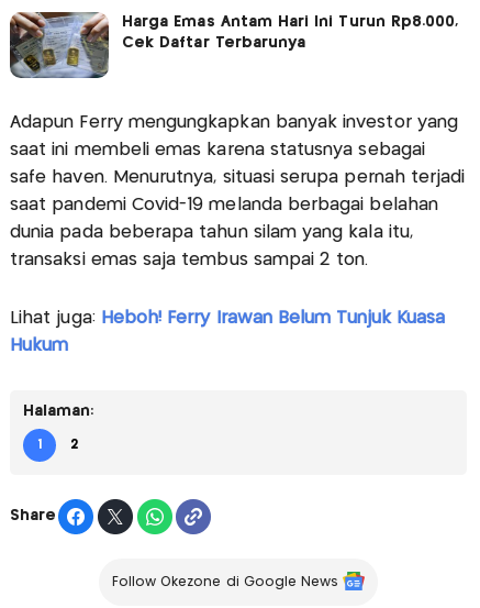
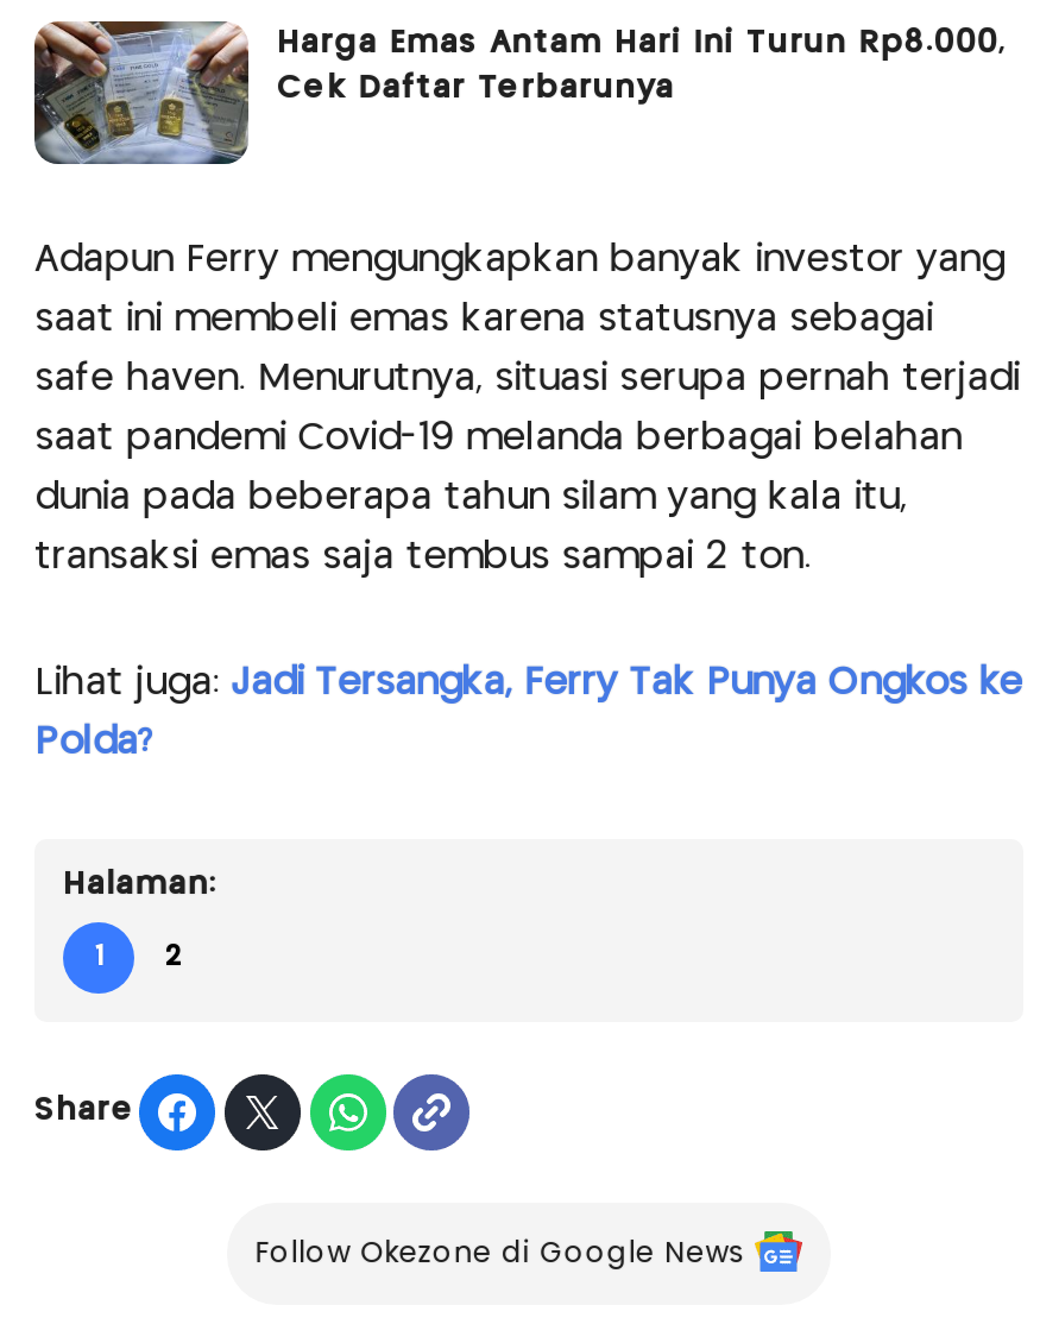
- Lihat juga: Heboh! Ferry Irawan Belum Tunjuk Kuasa
+ Lihat juga: Jadi Tersangka, Ferry Tak Punya Ongkos ke

- Hukum
+ Polda?
